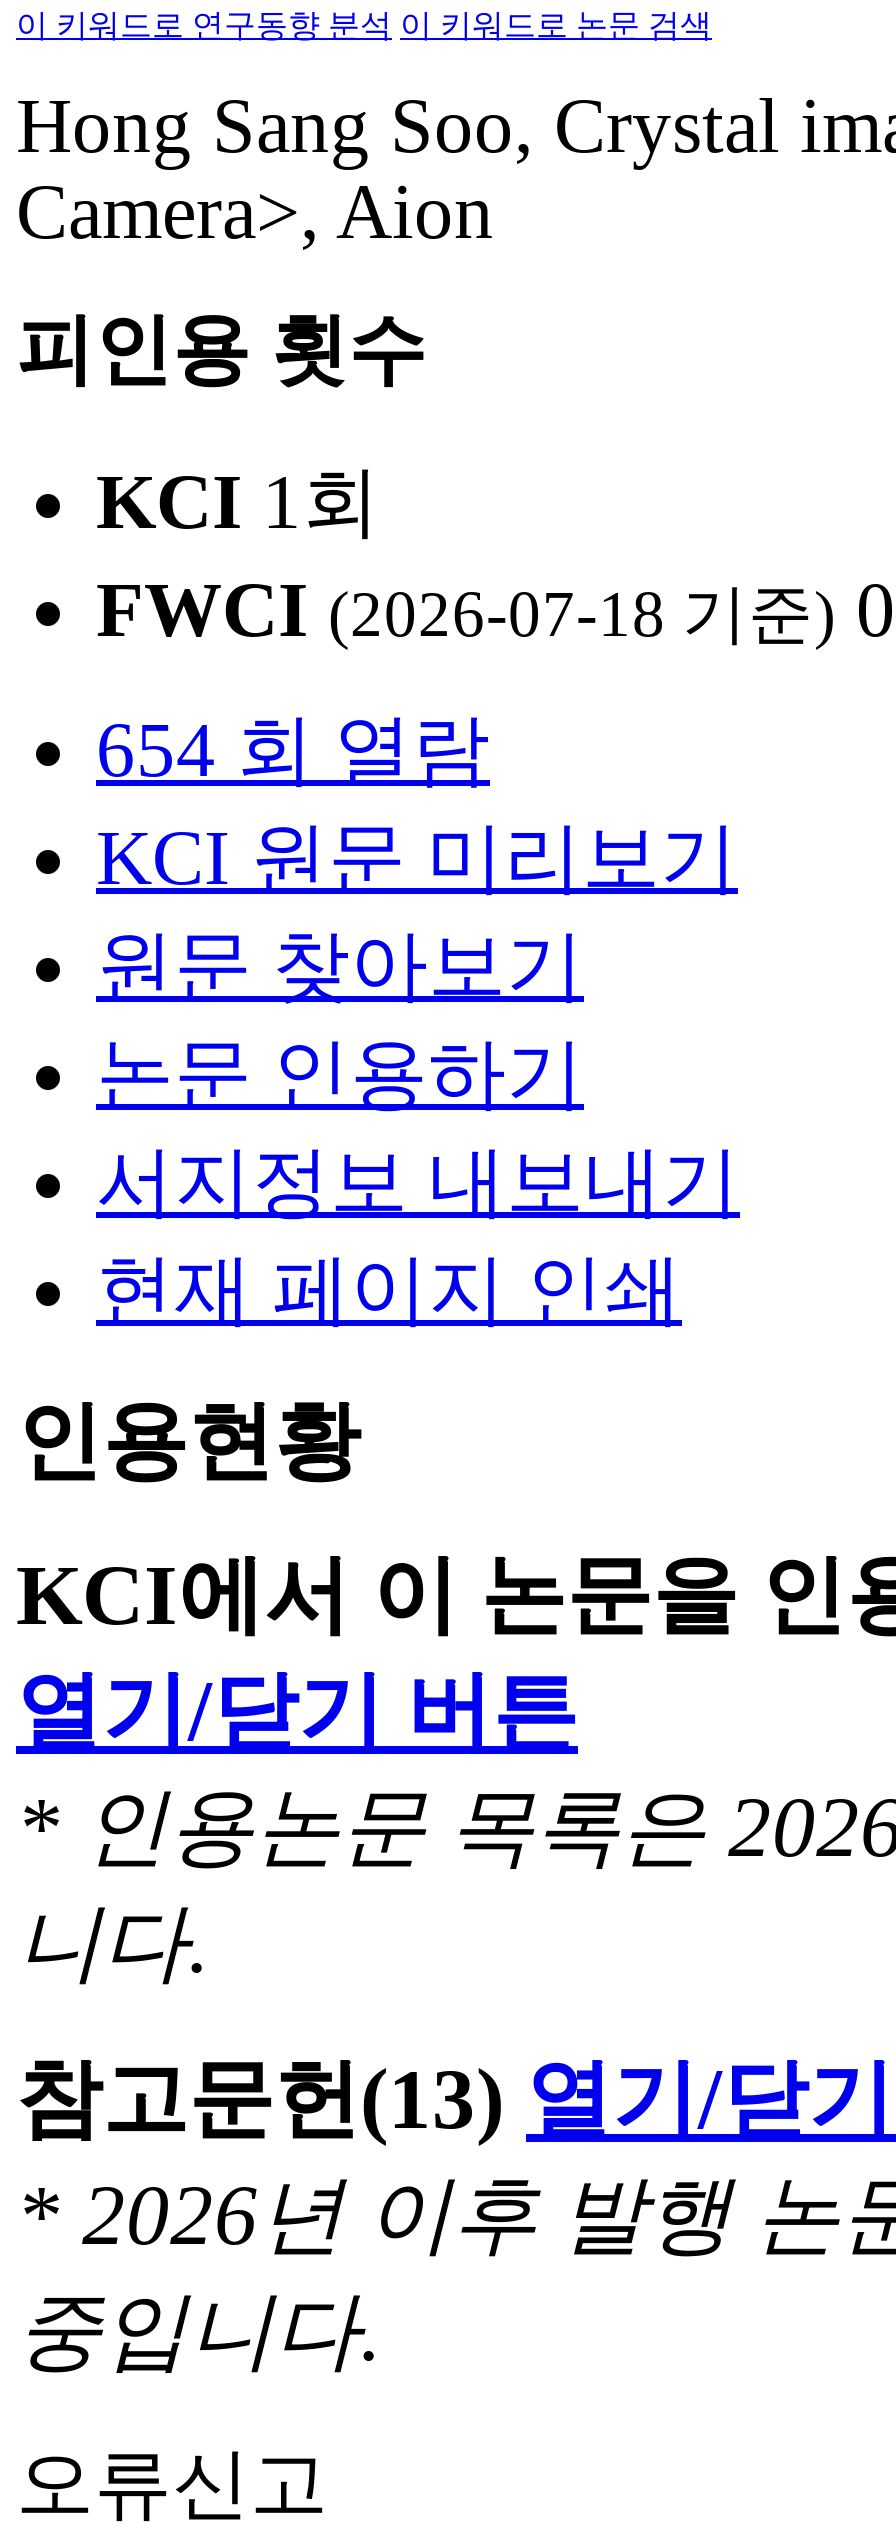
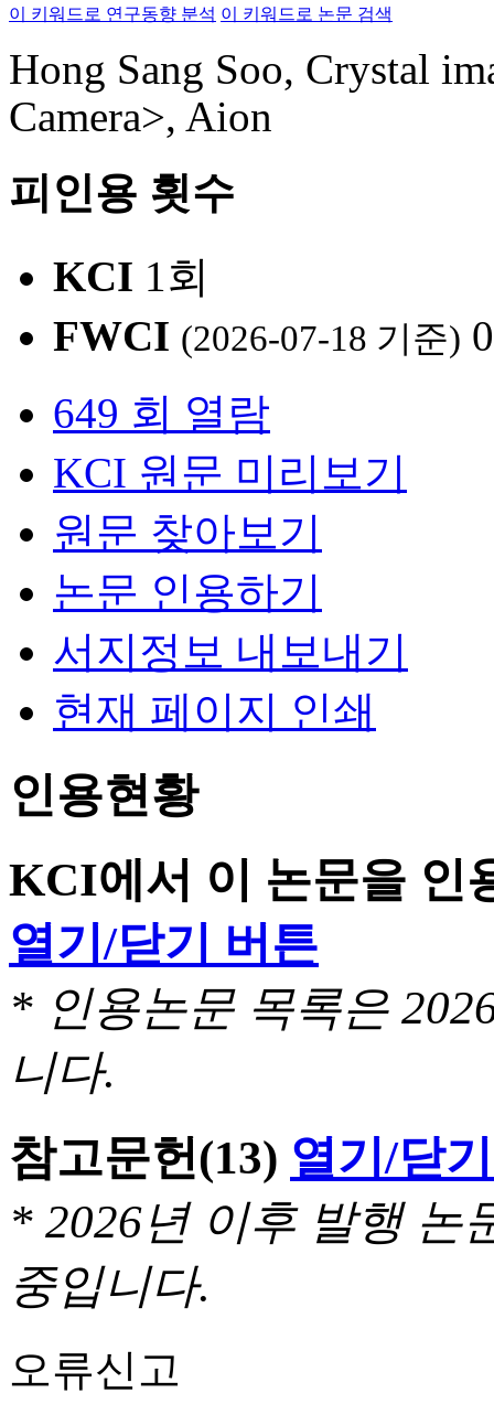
- 654 회 열람
+ 649 회 열람
